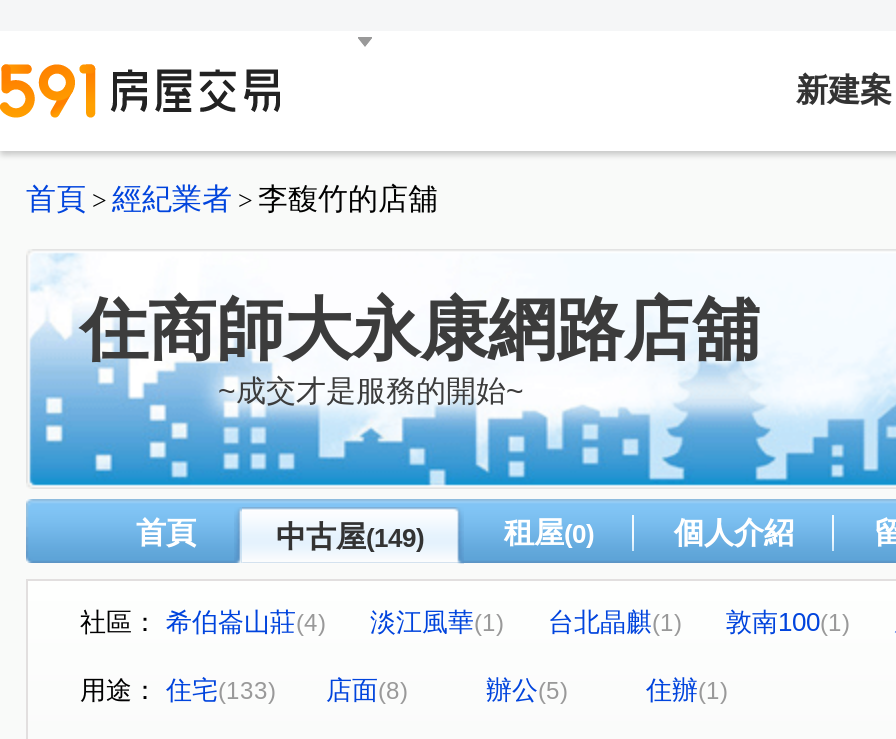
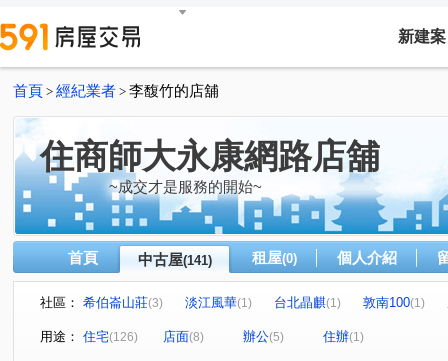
- 中古屋(149)
+ 中古屋(141)

- 社區： 希伯崙山莊(4)
+ 社區： 希伯崙山莊(3)

- 用途： 住宅(133) 店面(8)
+ 用途： 住宅(126) 店面(8)
